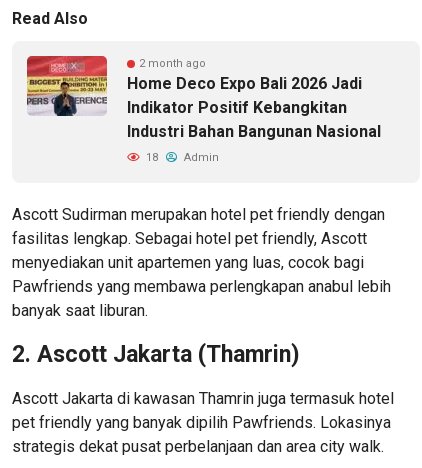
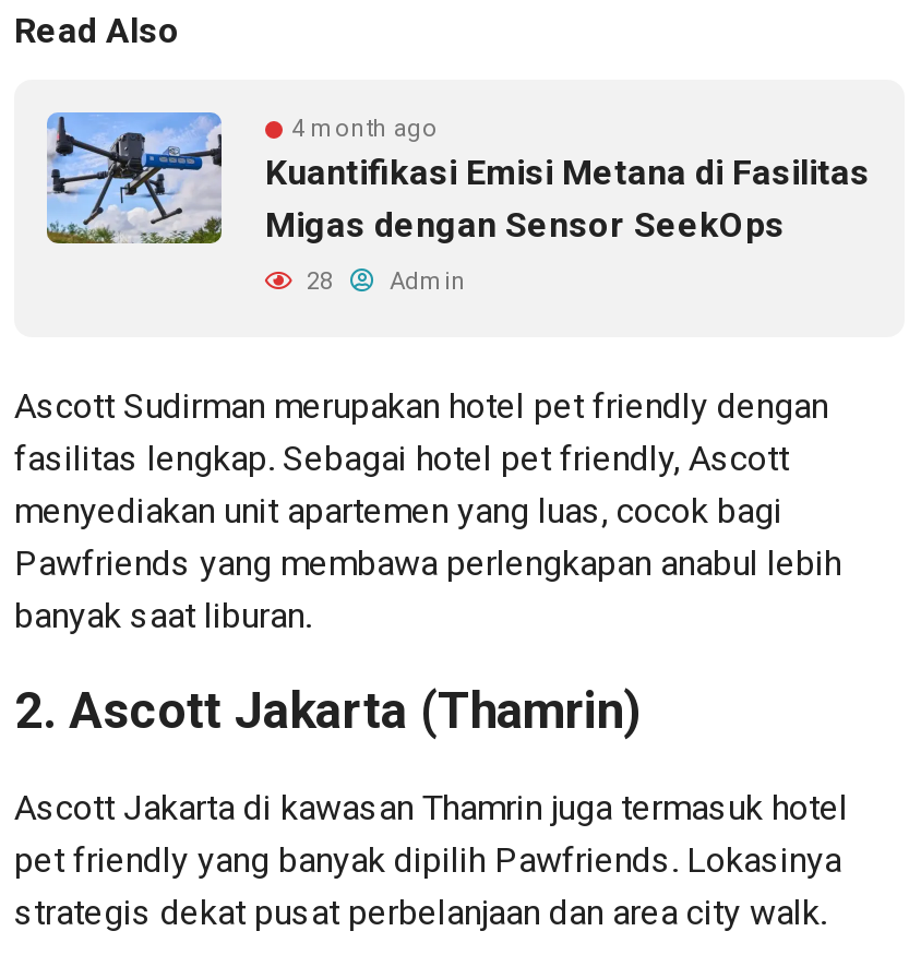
- [image]
- 2 month ago
- Home Deco Expo Bali 2026 Jadi
- Indikator Positif Kebangkitan
- Industri Bahan Bangunan Nasional
+ [image]
+ 4 month ago
+ Kuantifikasi Emisi Metana di Fasilitas
+ Migas dengan Sensor SeekOps

- 18 Admin
+ 28 Admin
